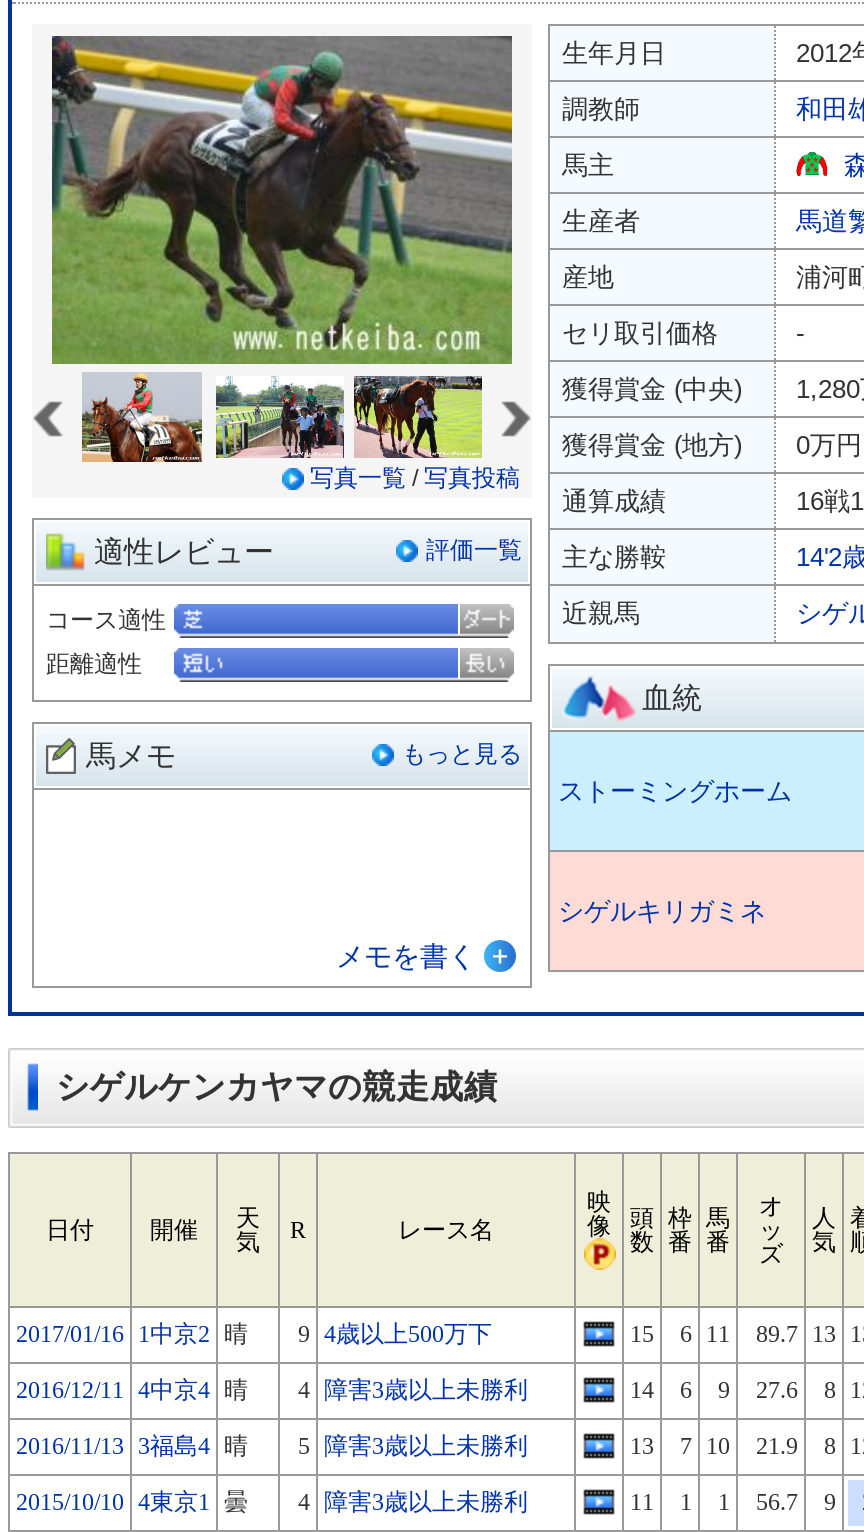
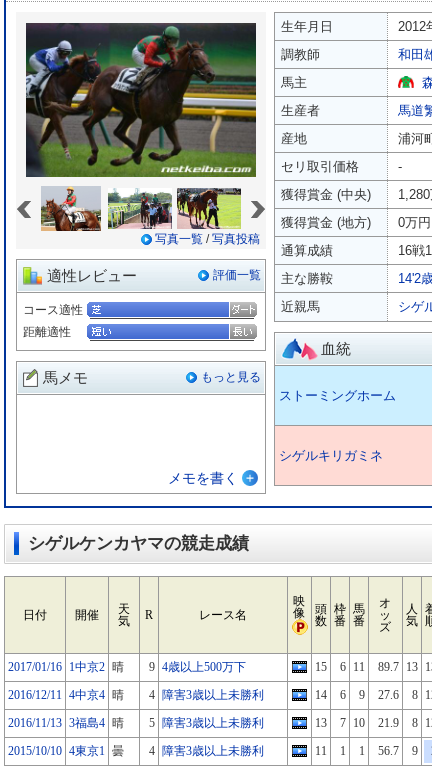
- [image]
+ [image]
